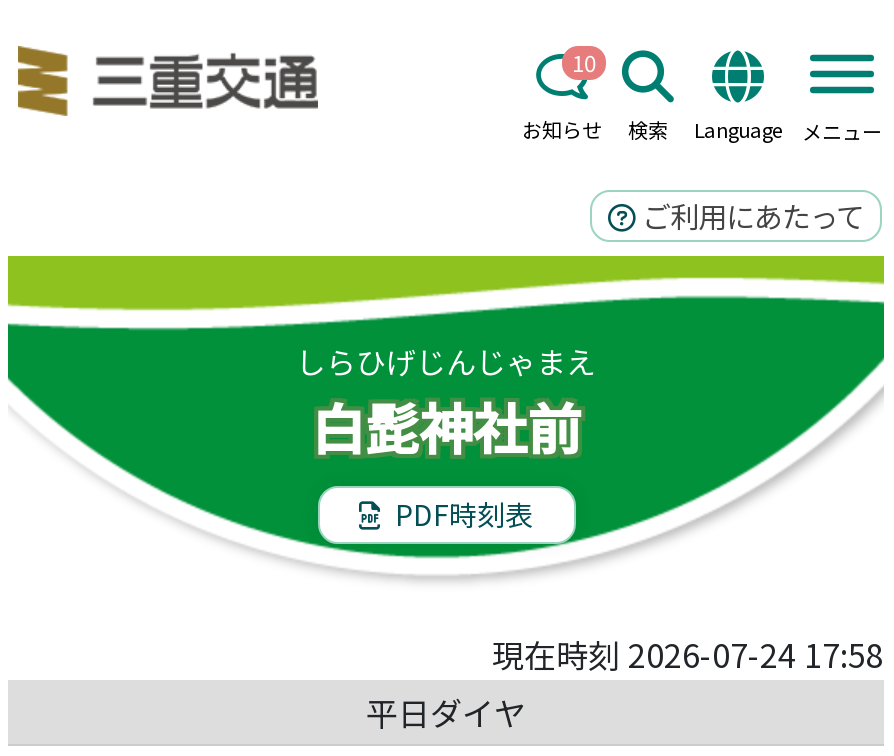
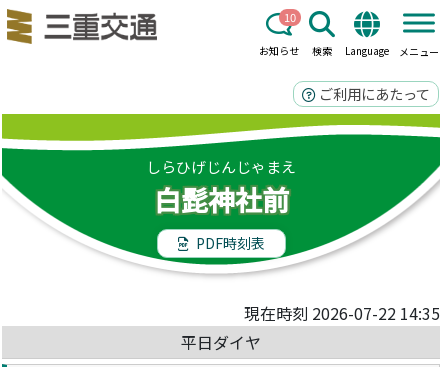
- 現在時刻 2026-07-24 17:58
+ 現在時刻 2026-07-22 14:35
